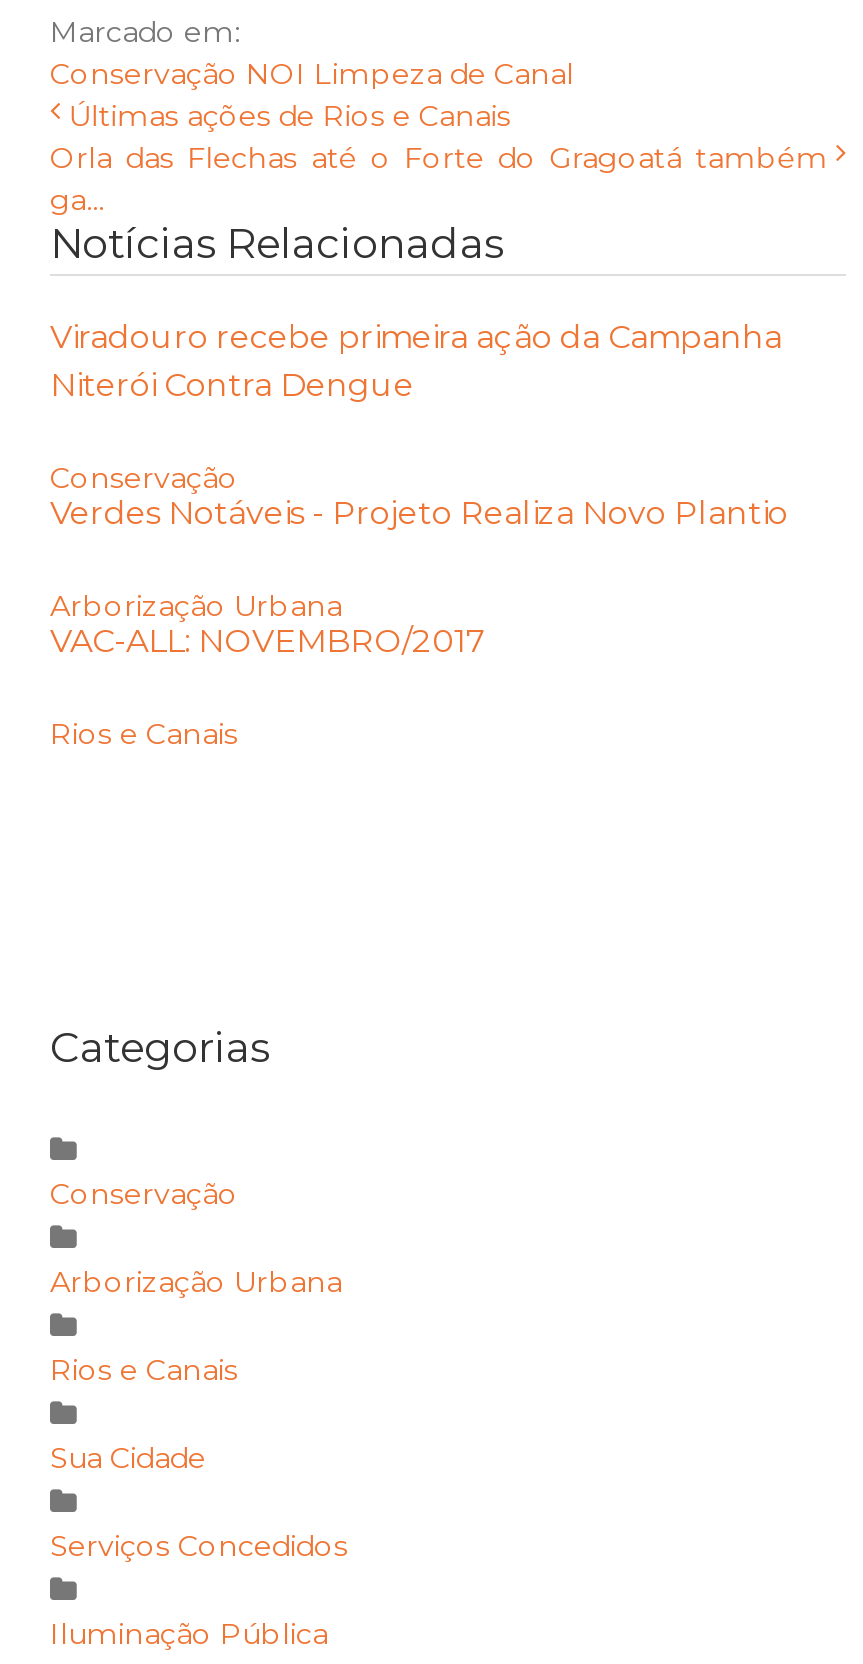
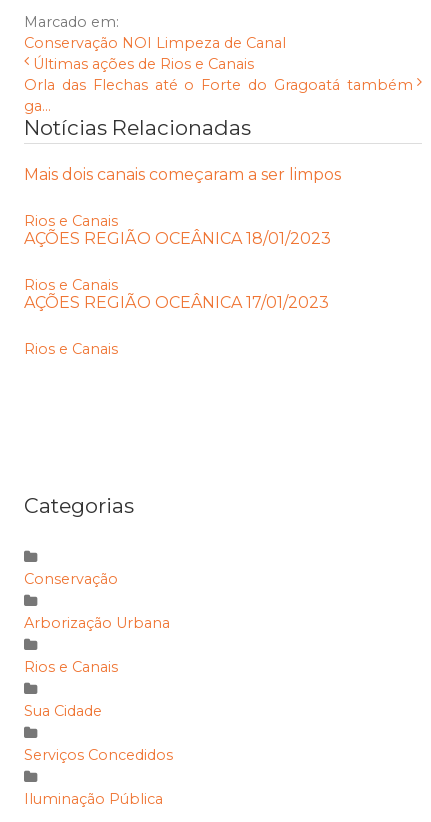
- Viradouro recebe primeira ação da Campanha
- Niterói Contra Dengue
+ Mais dois canais começaram a ser limpos

- Conservação
- Verdes Notáveis - Projeto Realiza Novo Plantio
+ Rios e Canais
+ AÇÕES REGIÃO OCEÂNICA 18/01/2023

- Arborização Urbana
- VAC-ALL: NOVEMBRO/2017
+ Rios e Canais
+ AÇÕES REGIÃO OCEÂNICA 17/01/2023
